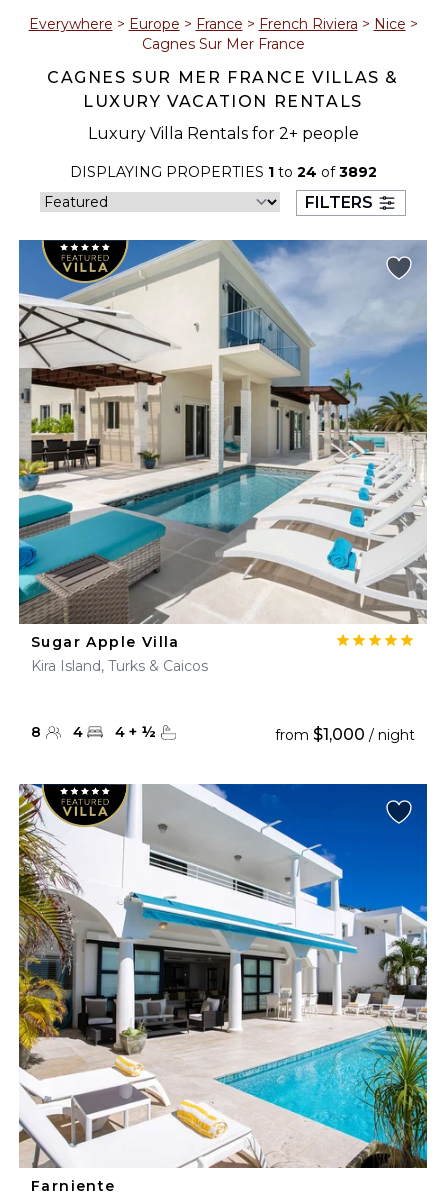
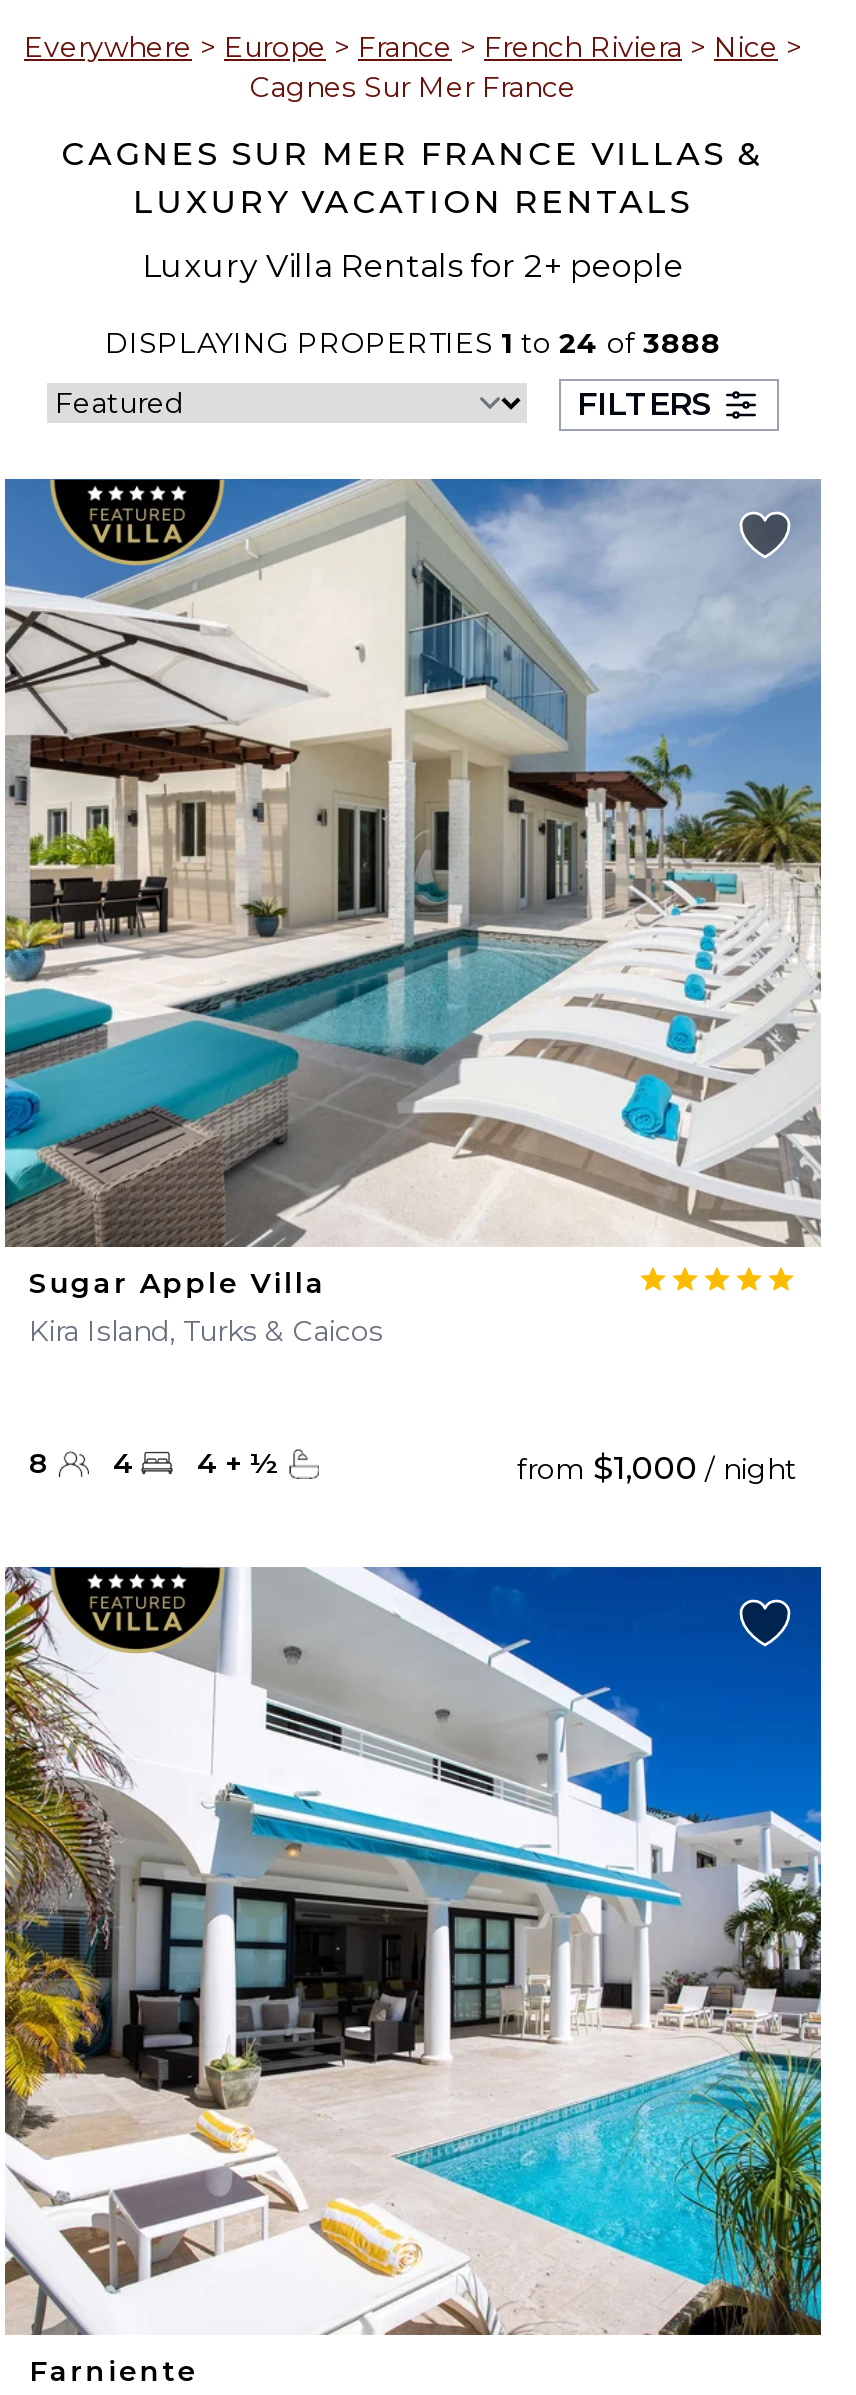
- DISPLAYING PROPERTIES 1 to 24 of 3892
+ DISPLAYING PROPERTIES 1 to 24 of 3888
